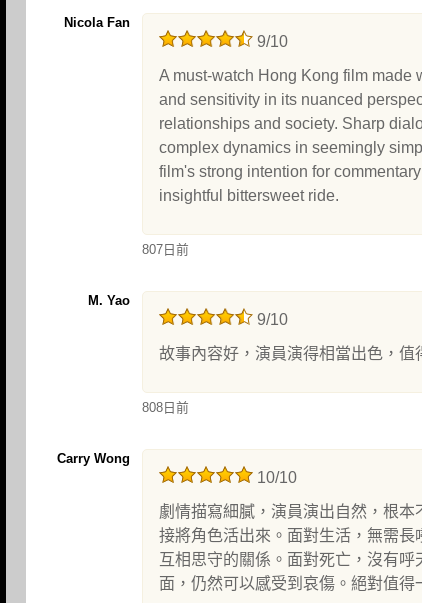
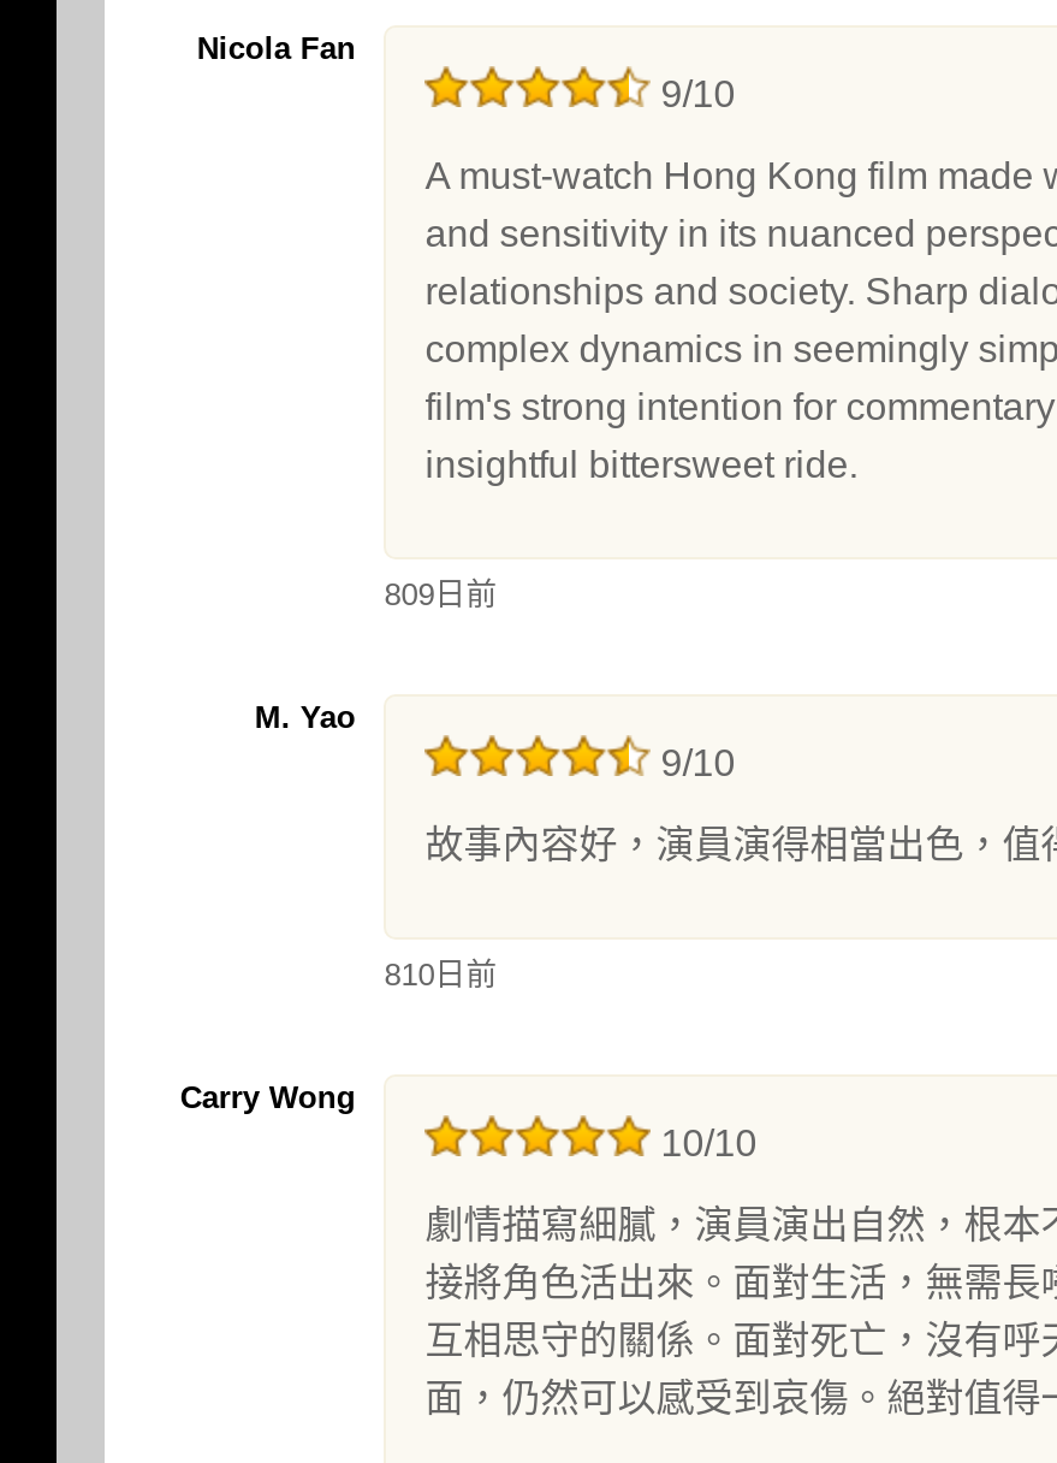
- 807日前
+ 809日前

- 808日前
+ 810日前
